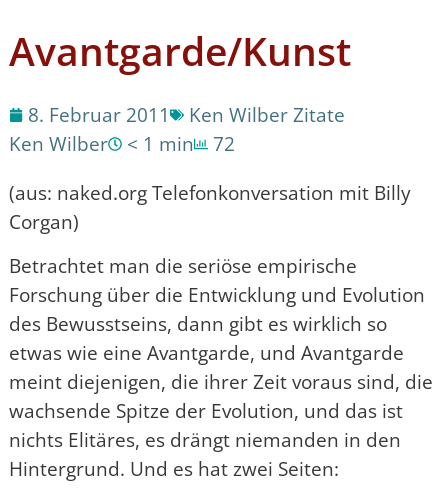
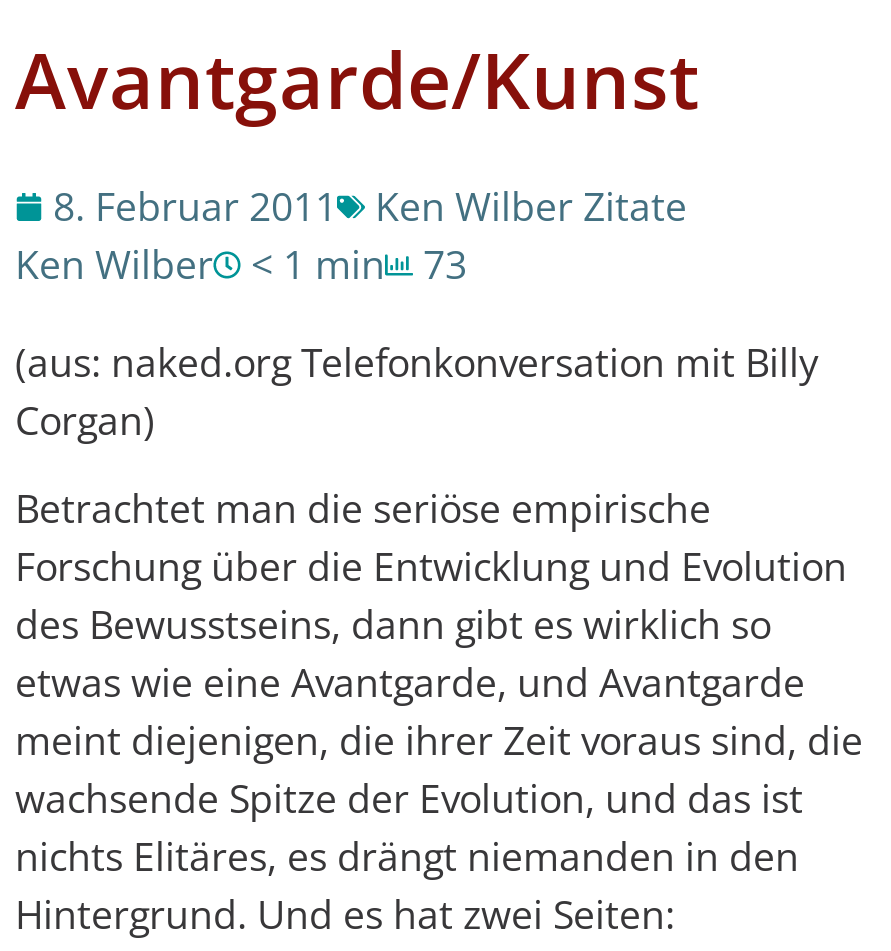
- Ken Wilber < 1 min 72
+ Ken Wilber < 1 min 73
